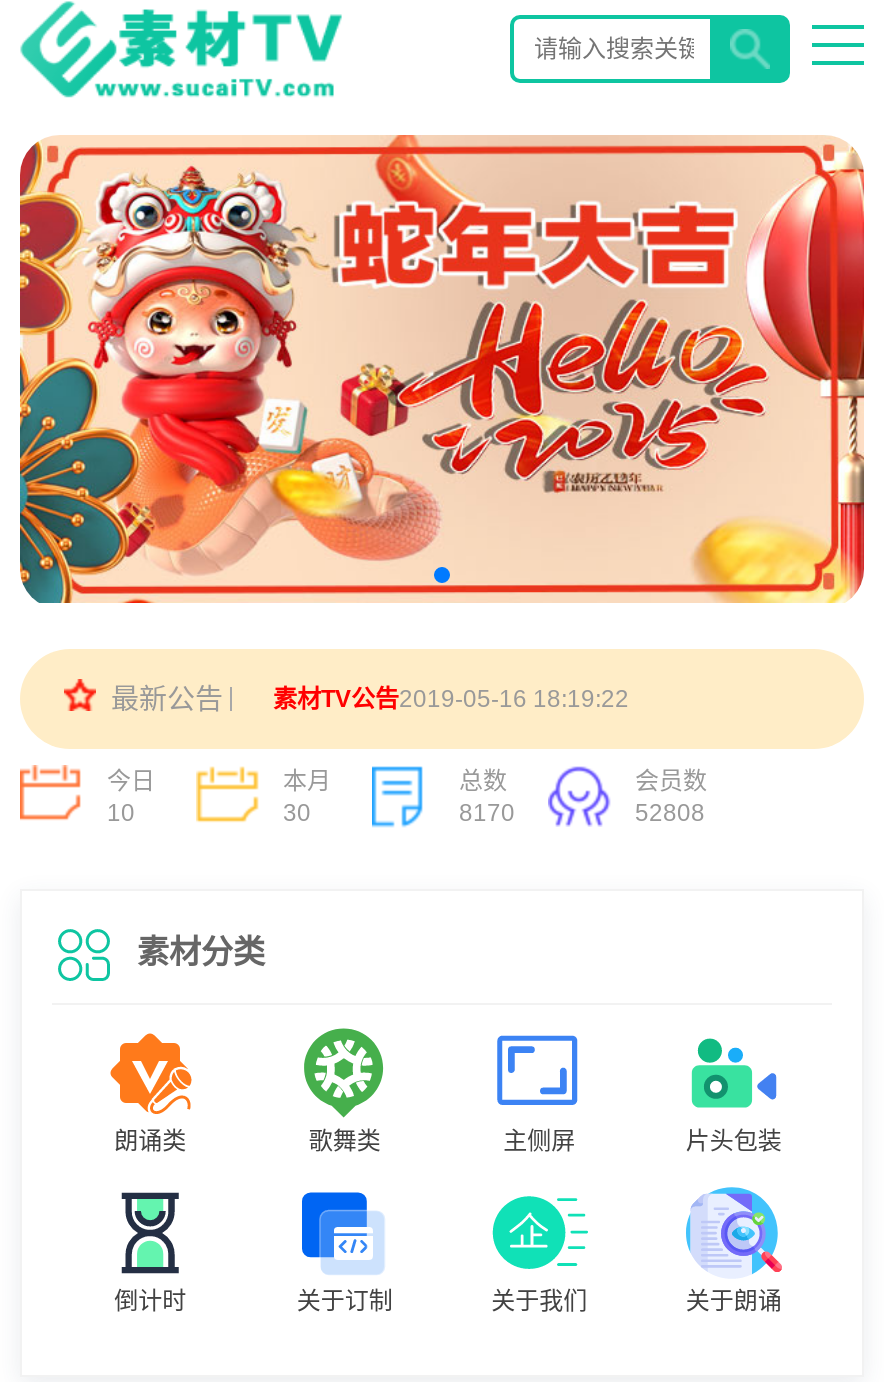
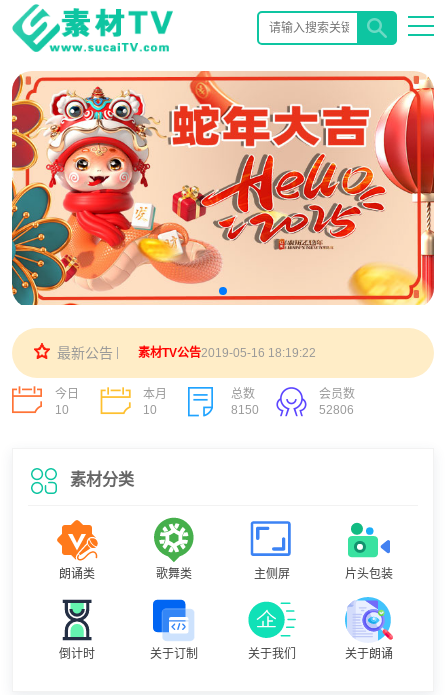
- 30
+ 10

- 8170
+ 8150

- 52808
+ 52806
